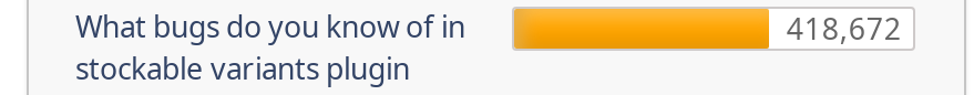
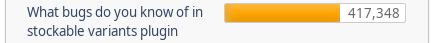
- 418,672
+ 417,348
